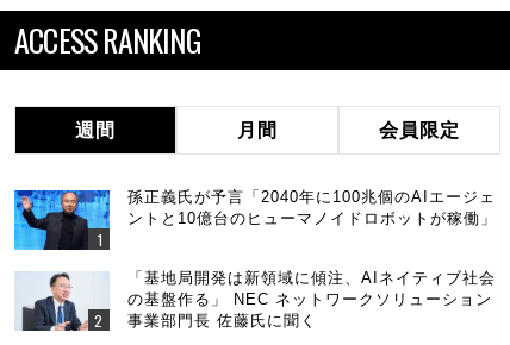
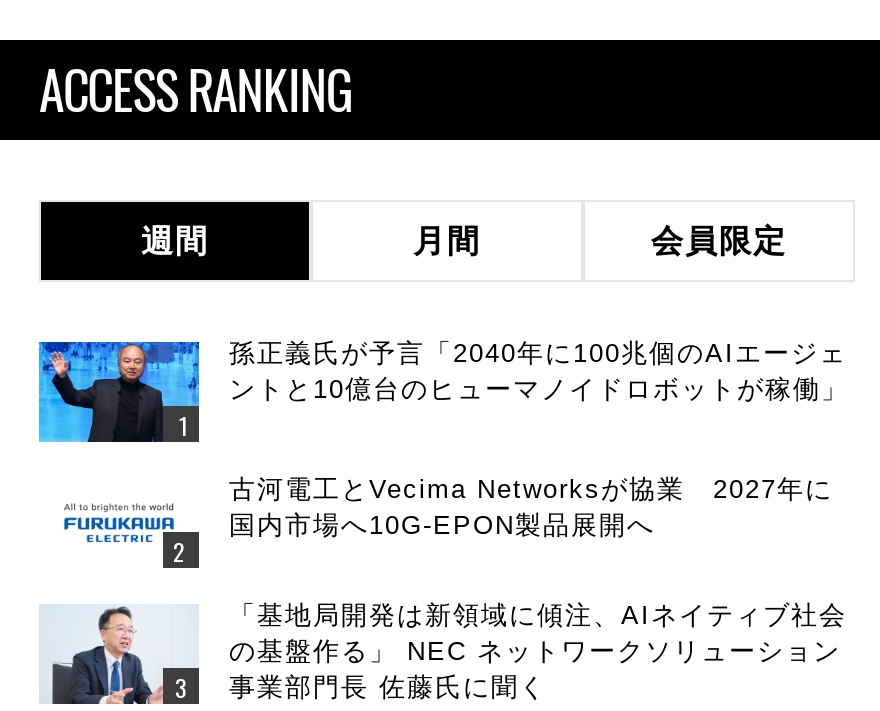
+ [image]
+ 古河電工とVecima Networksが協業 2027年に
+ 国内市場へ10G-EPON製品展開へ
